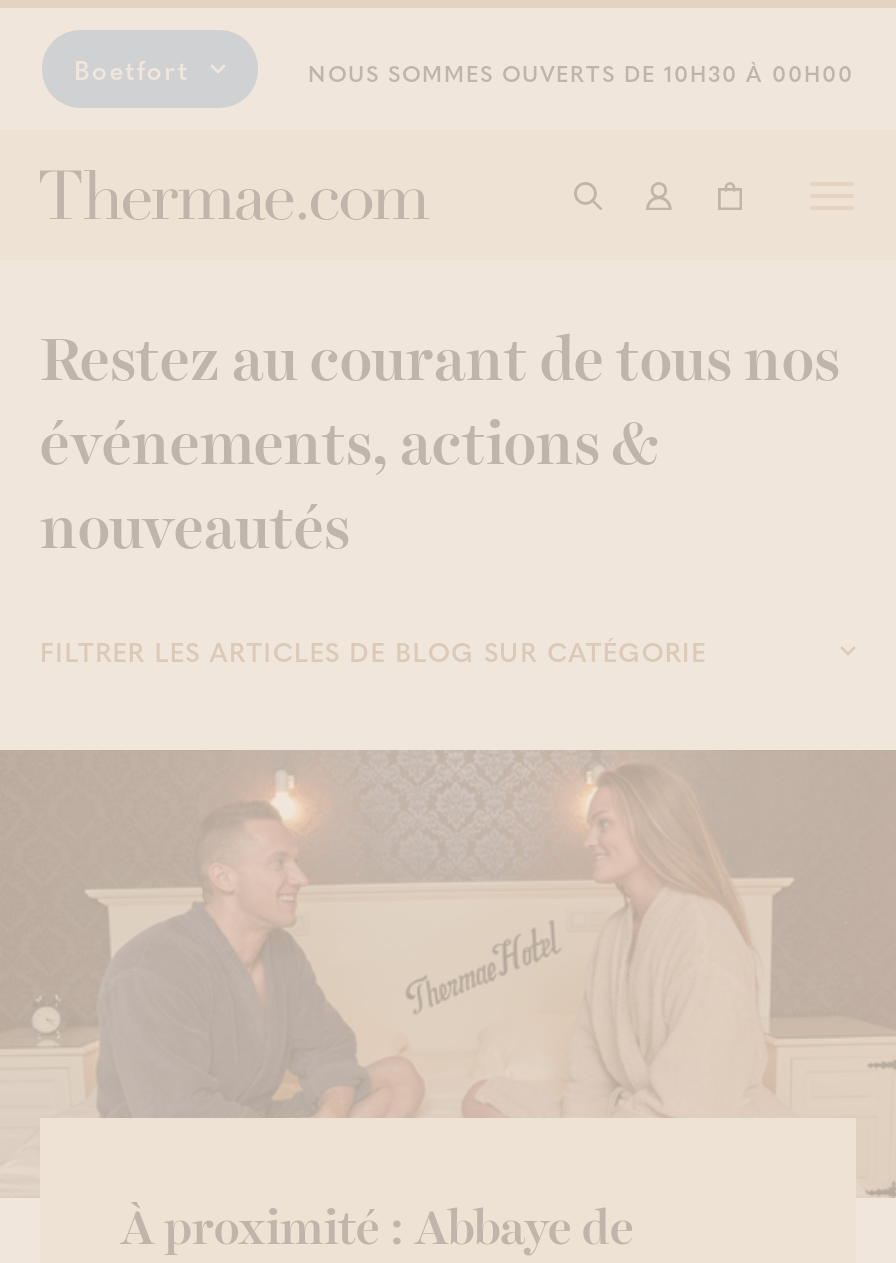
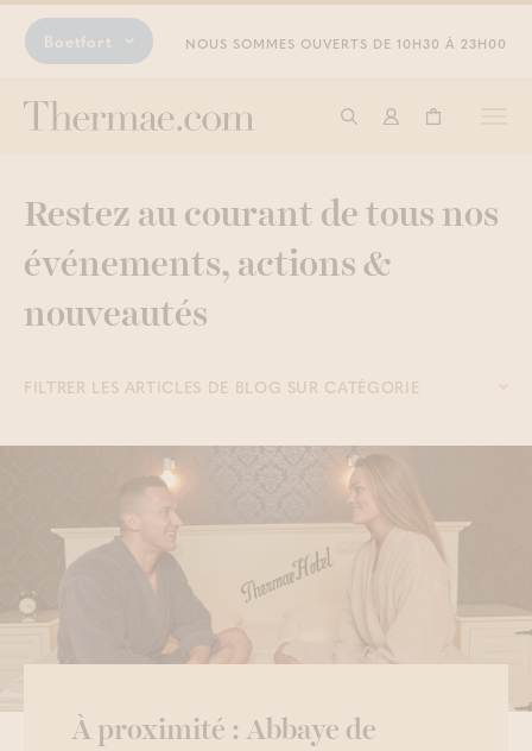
- NOUS SOMMES OUVERTS DE 10H30 À 00H00
+ NOUS SOMMES OUVERTS DE 10H30 À 23H00
